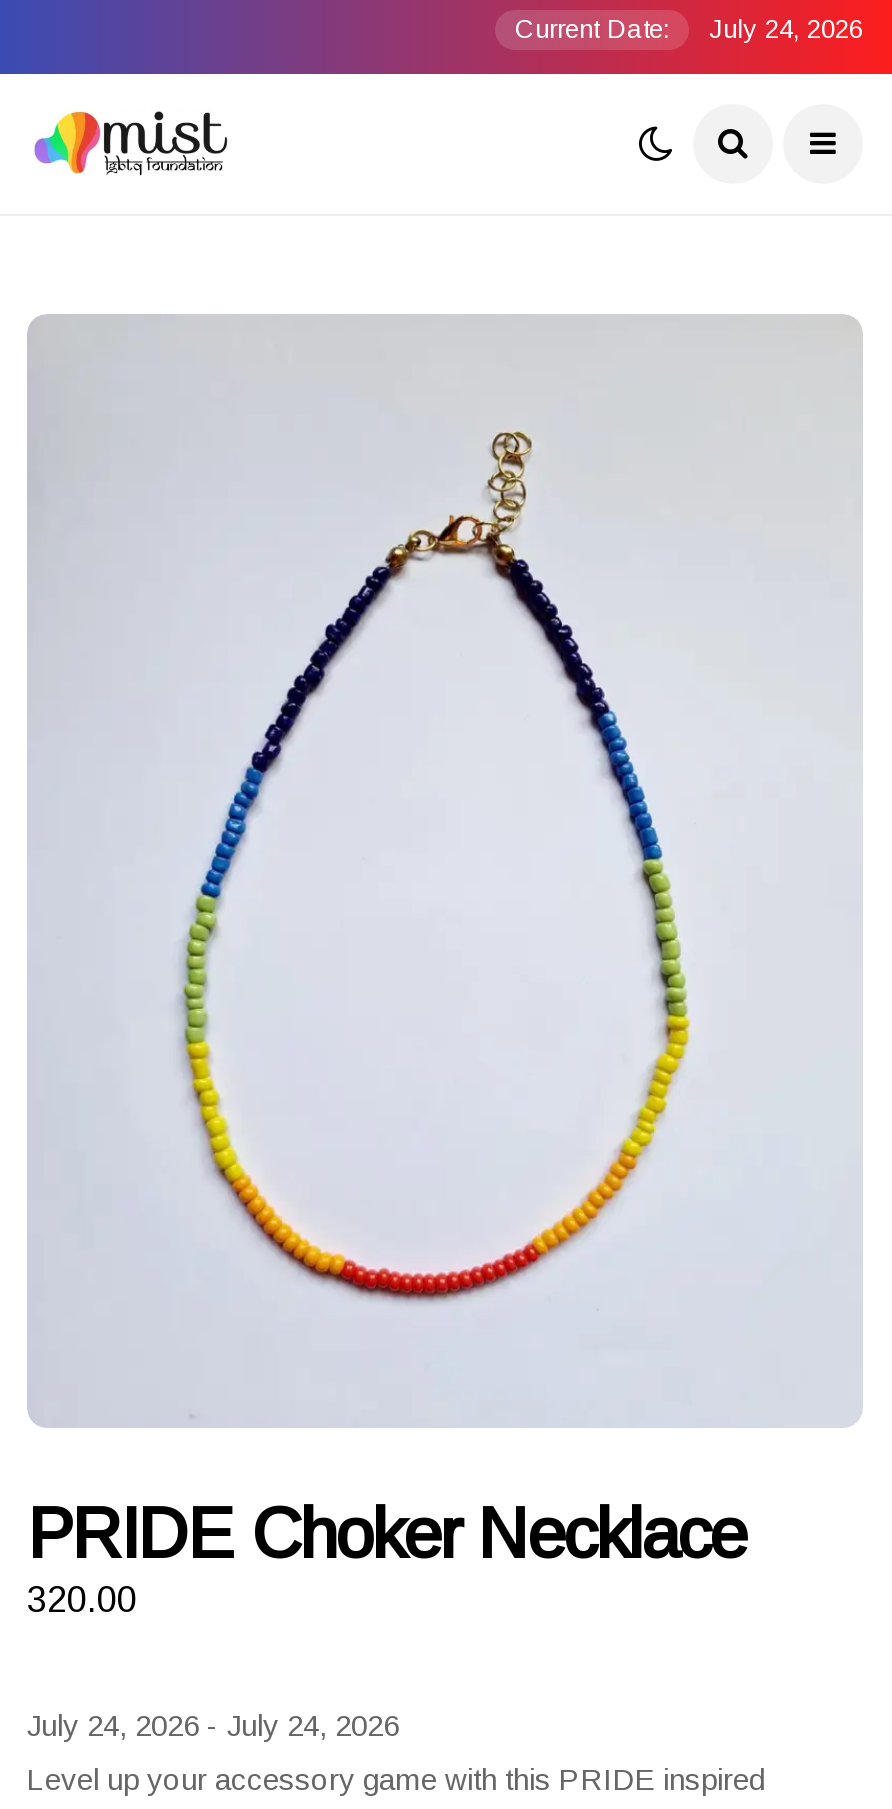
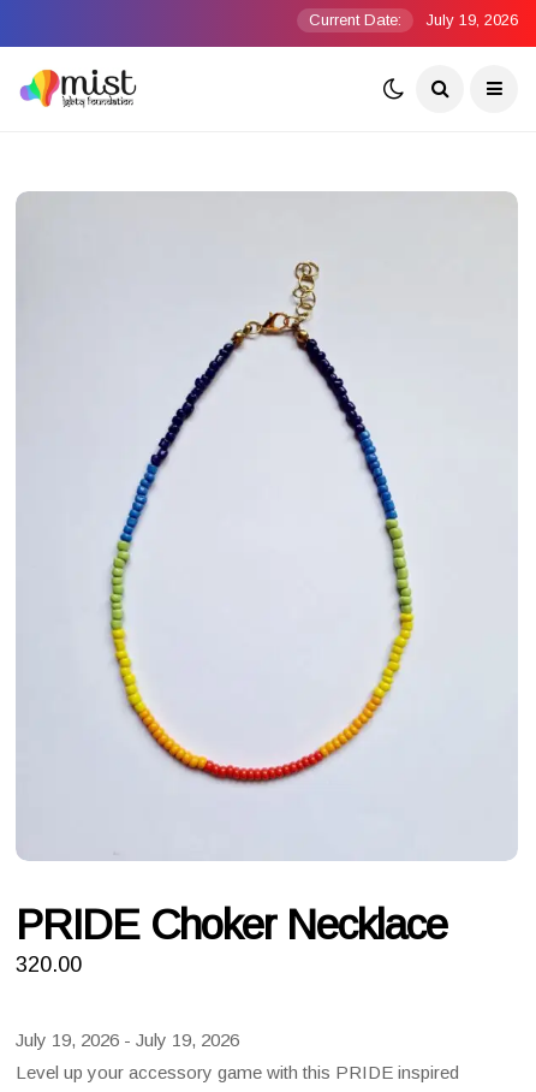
- Current Date: July 24, 2026
+ Current Date: July 19, 2026

- July 24, 2026 - July 24, 2026
+ July 19, 2026 - July 19, 2026
